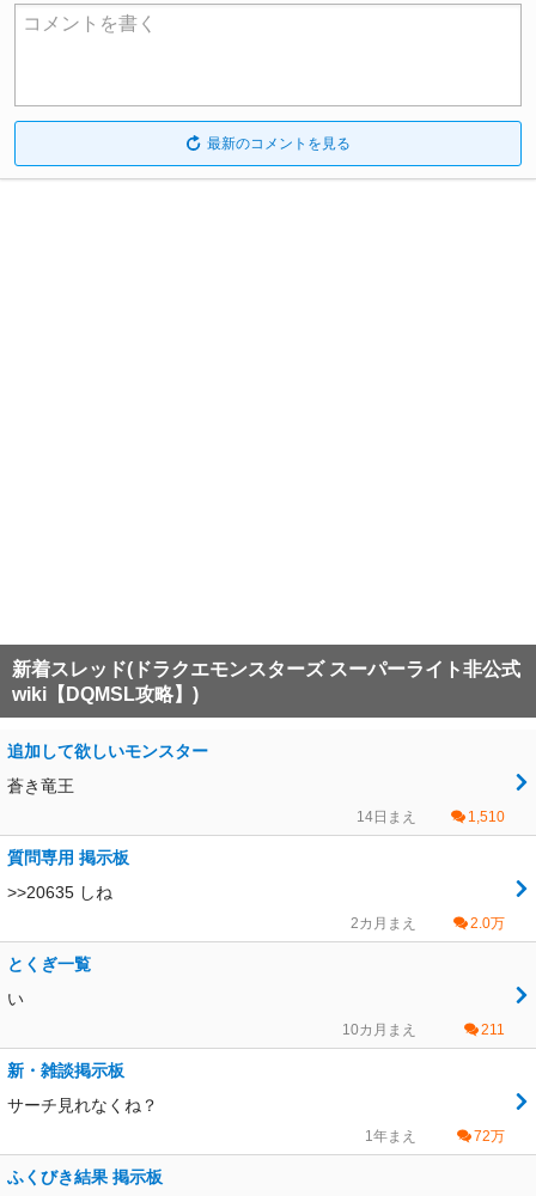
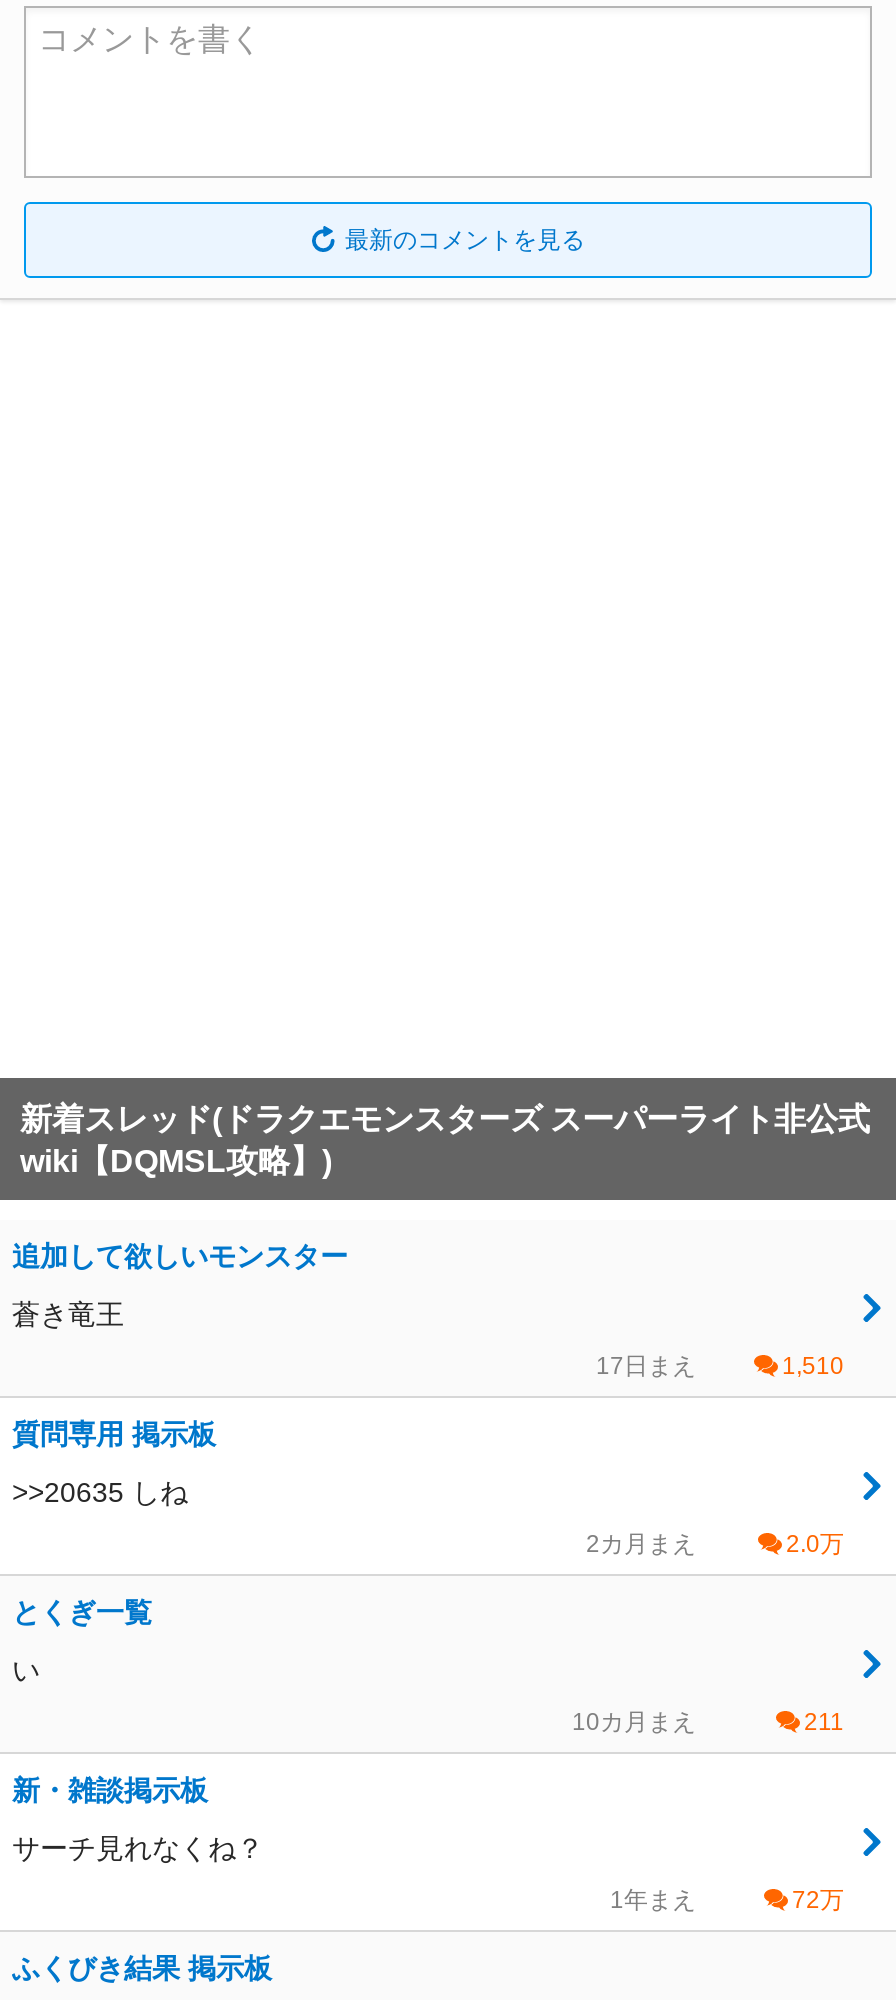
- 14日まえ
+ 17日まえ
